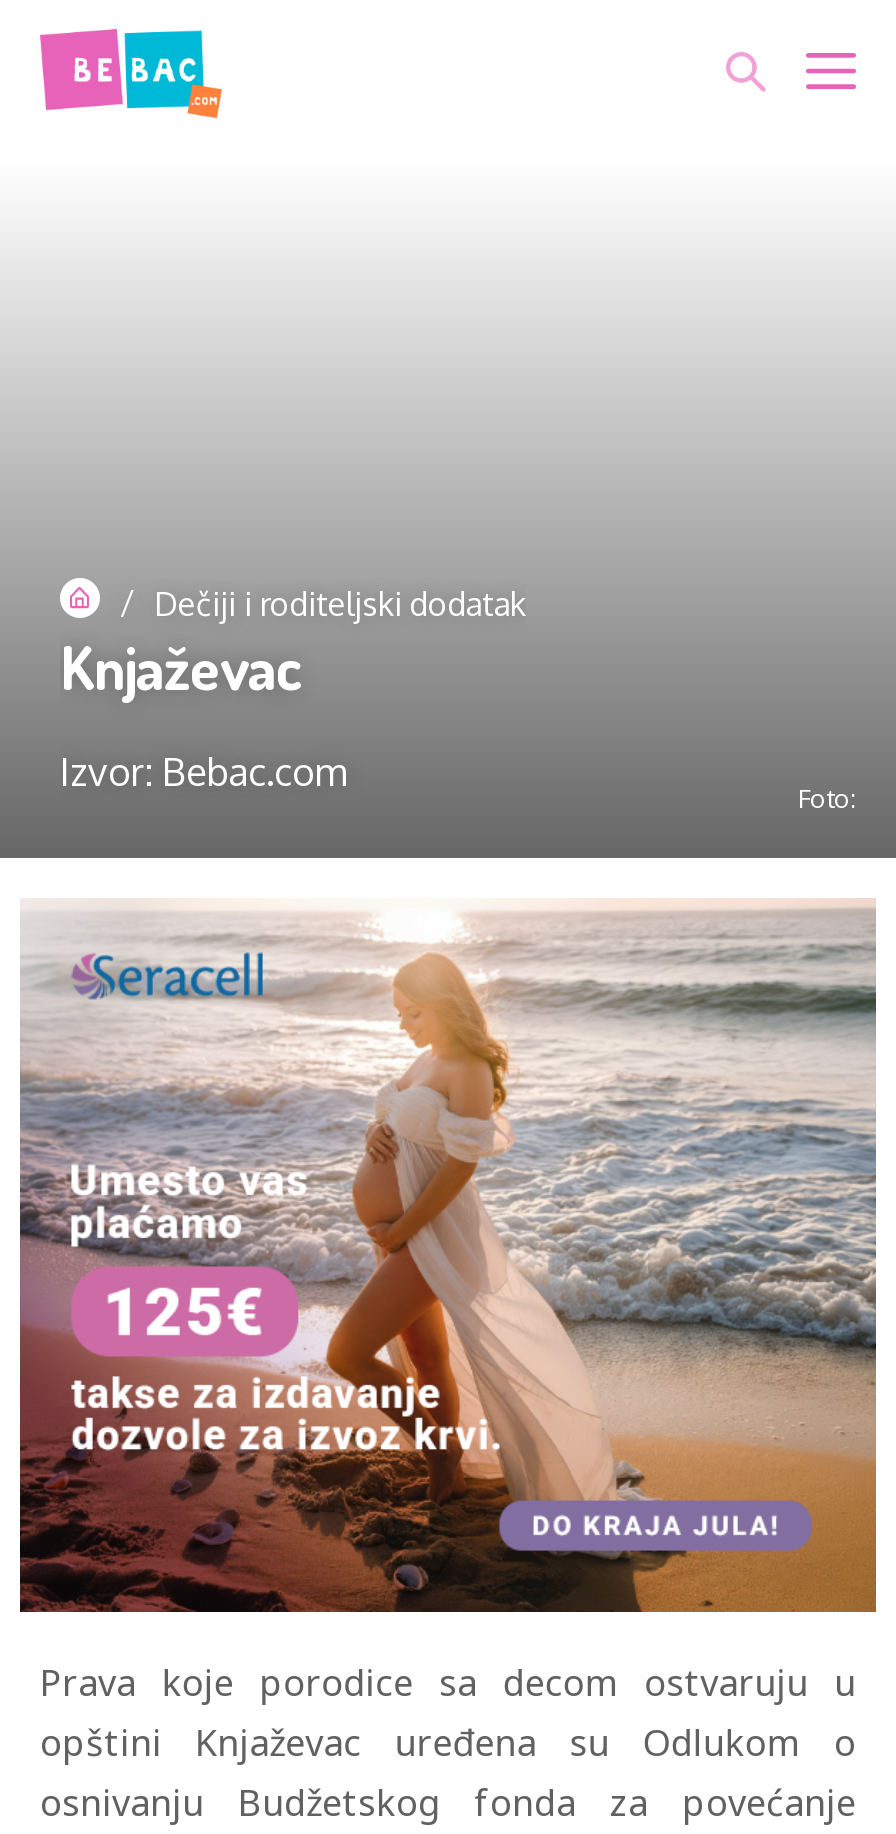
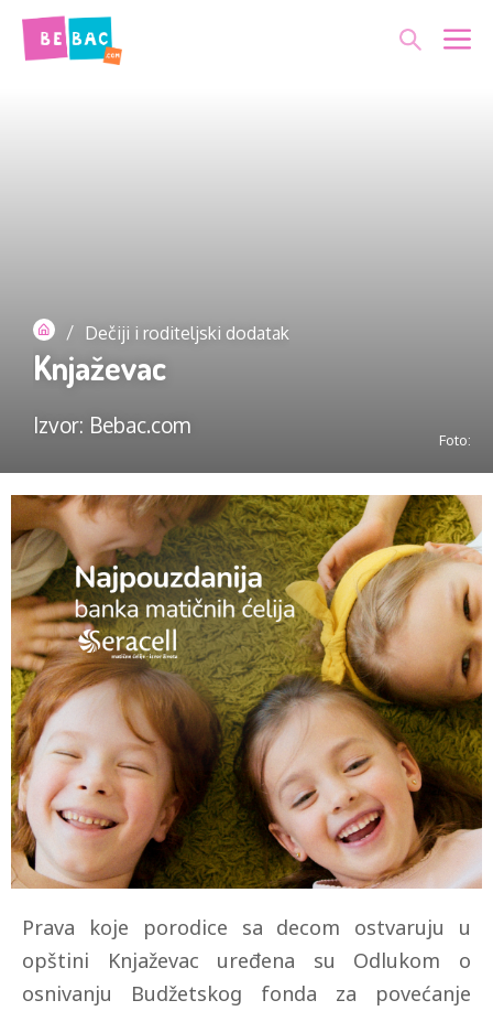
- [image]
+ [image]
